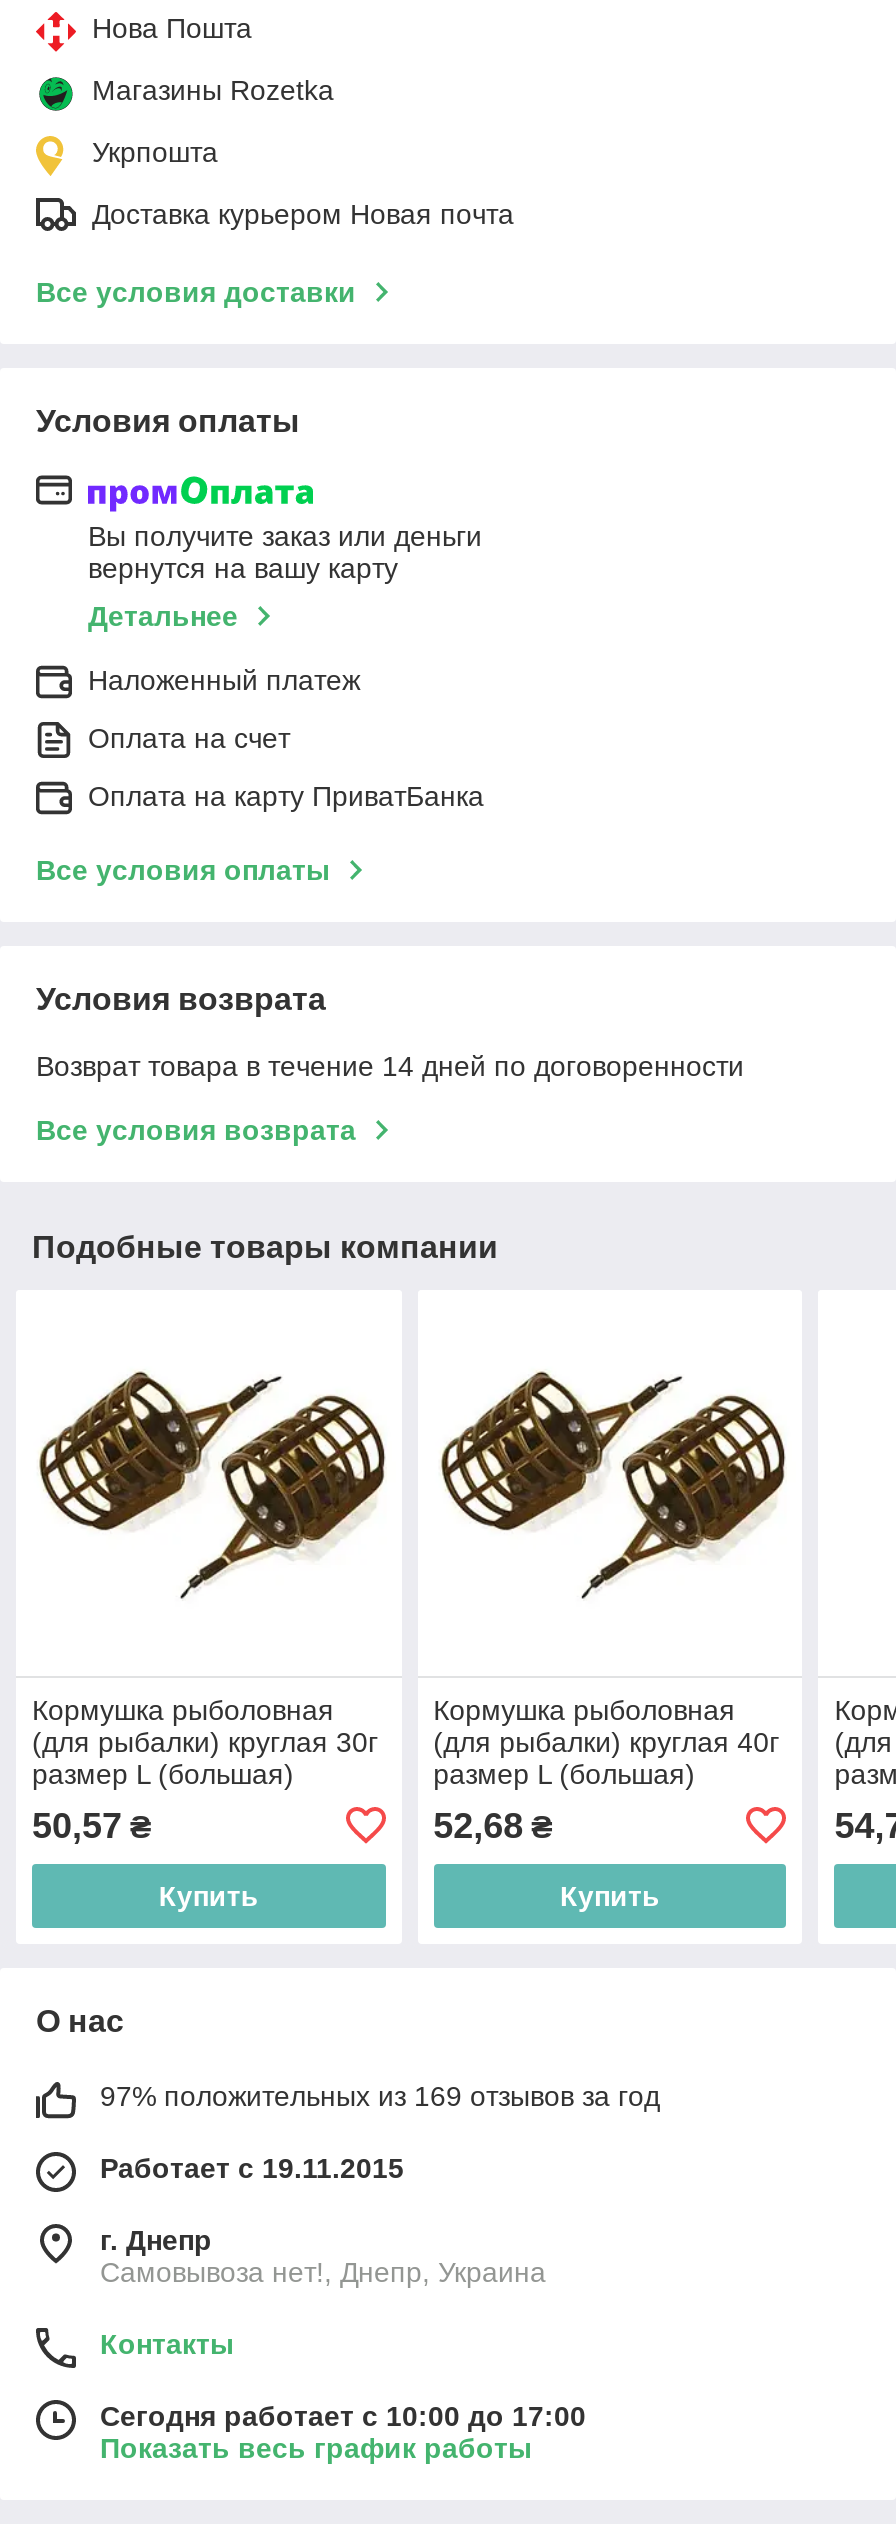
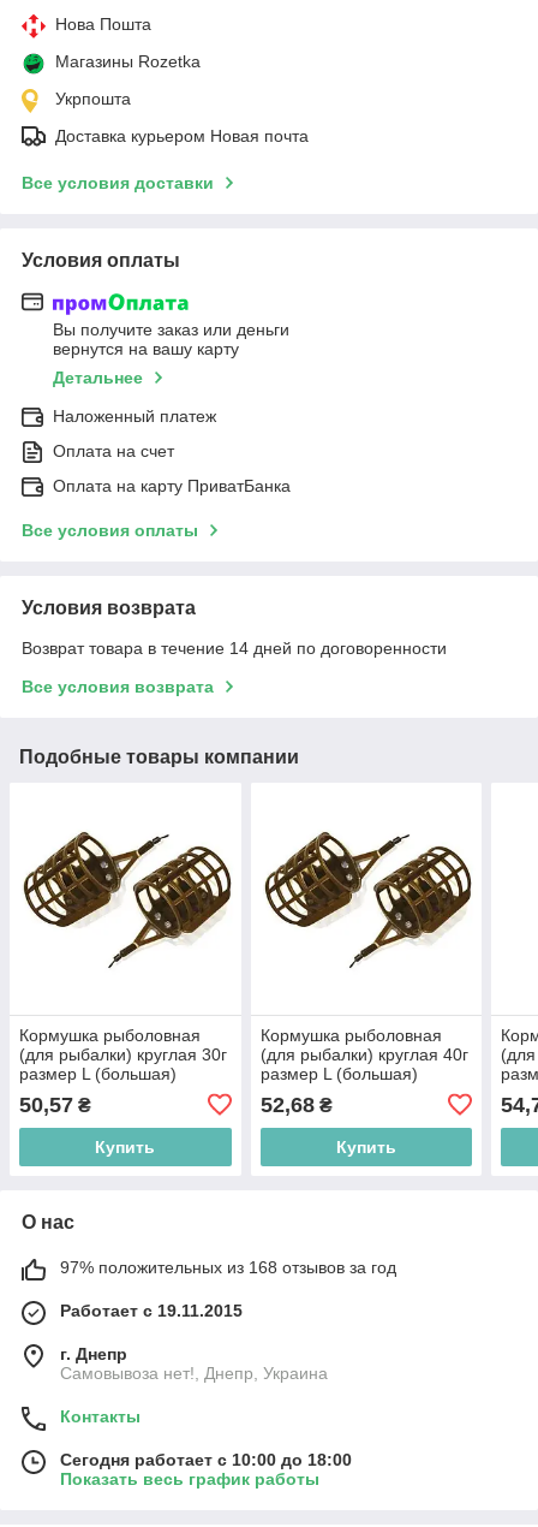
- 97% положительных из 169 отзывов за год
+ 97% положительных из 168 отзывов за год

- Сегодня работает с 10:00 до 17:00
+ Сегодня работает с 10:00 до 18:00
